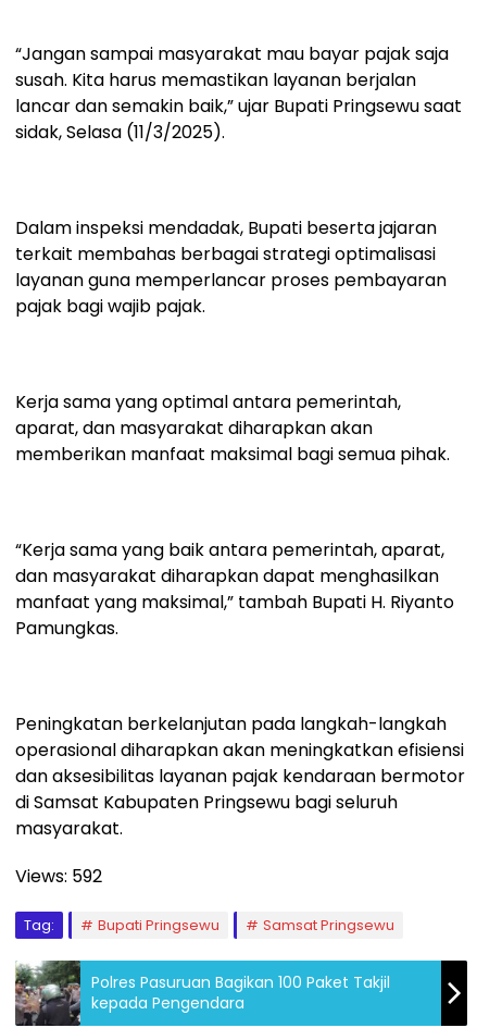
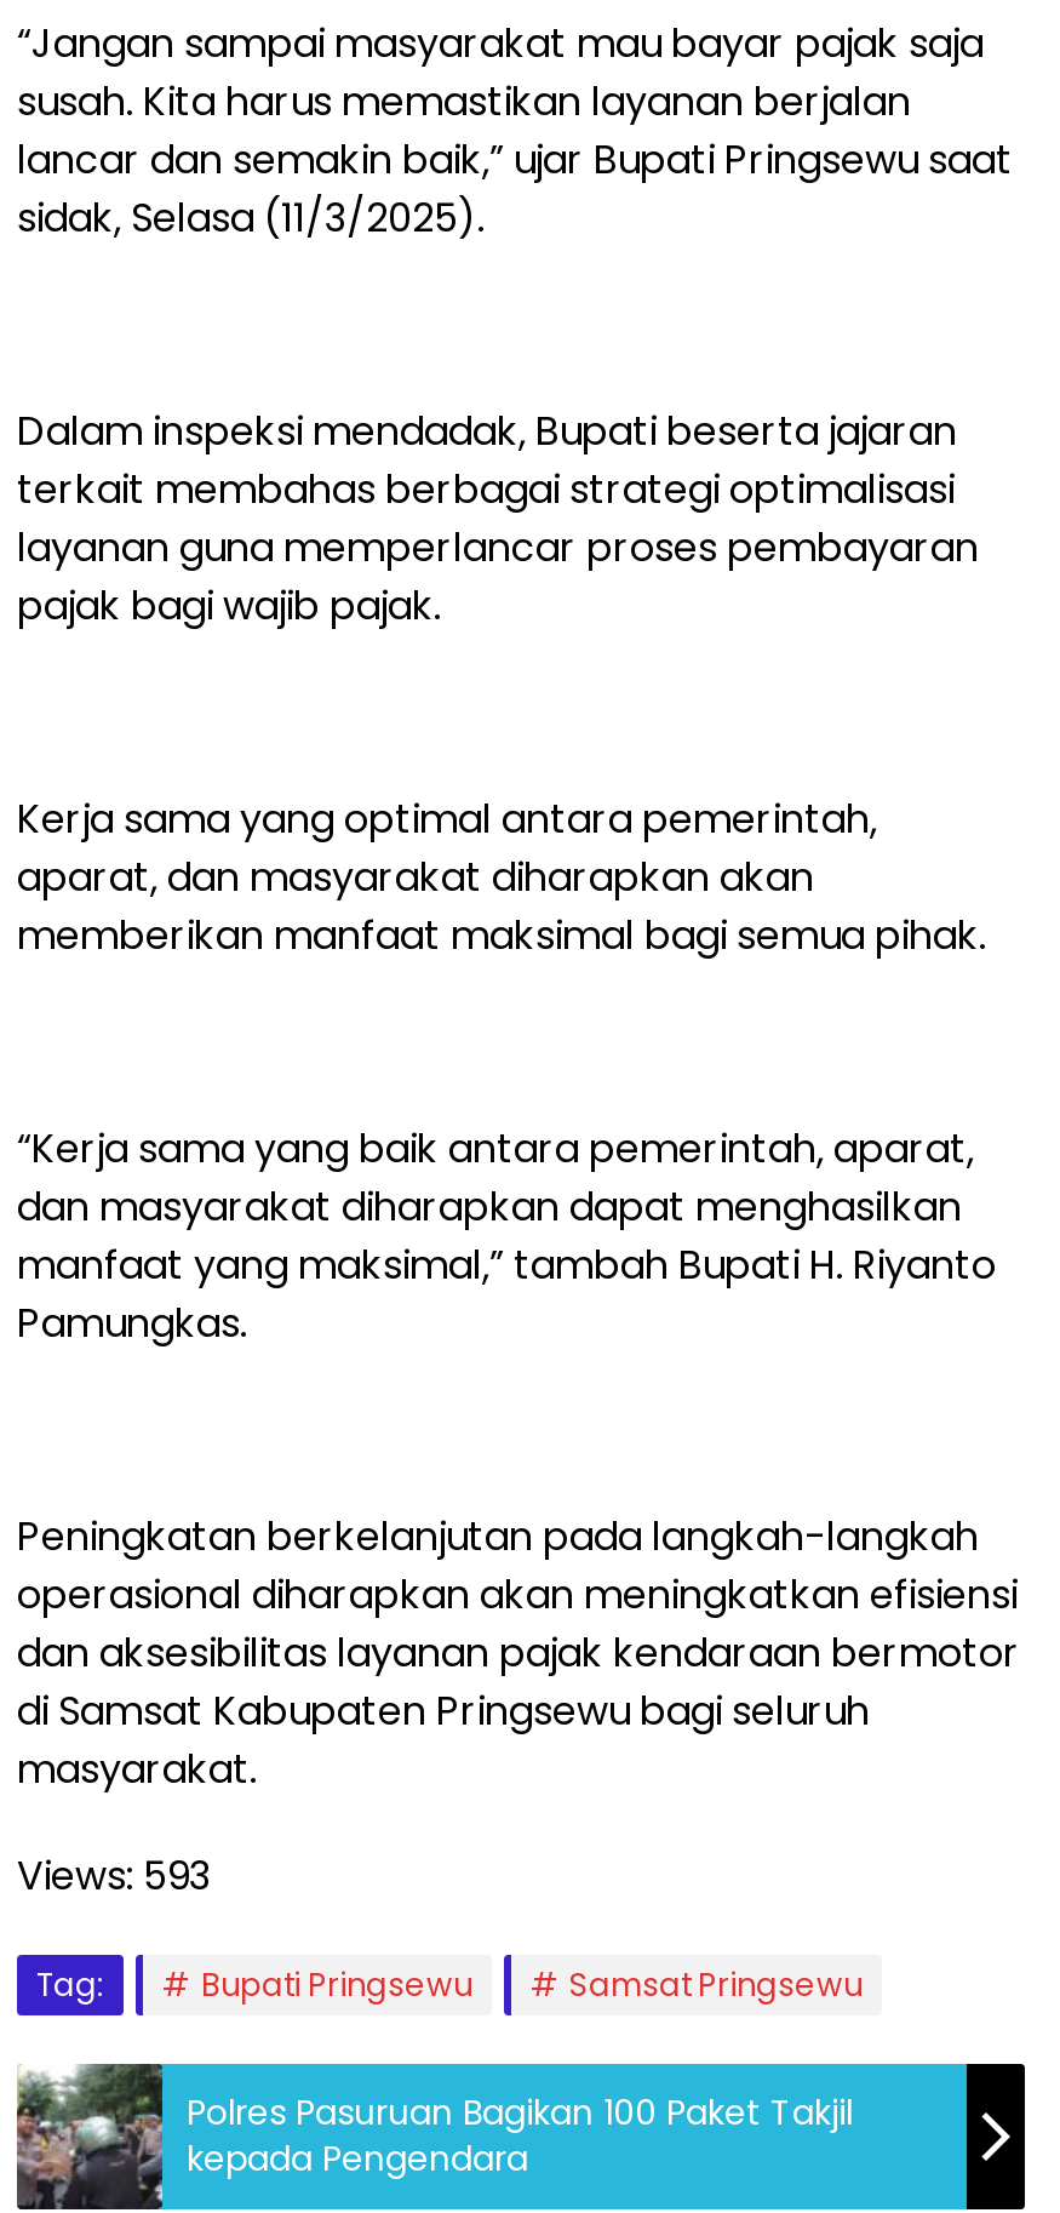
- Views: 592
+ Views: 593
